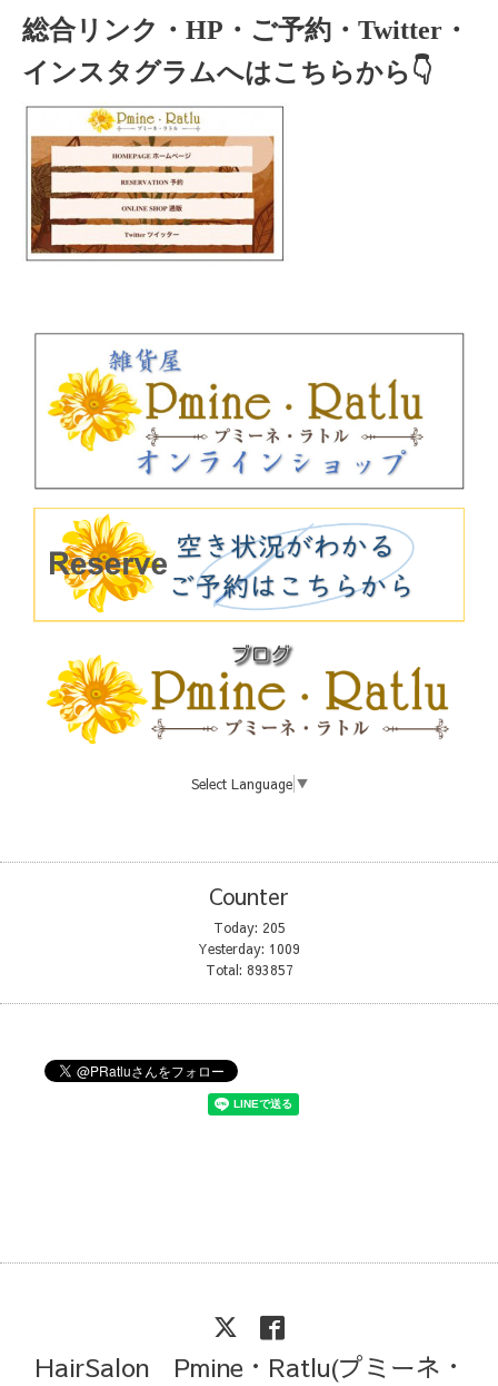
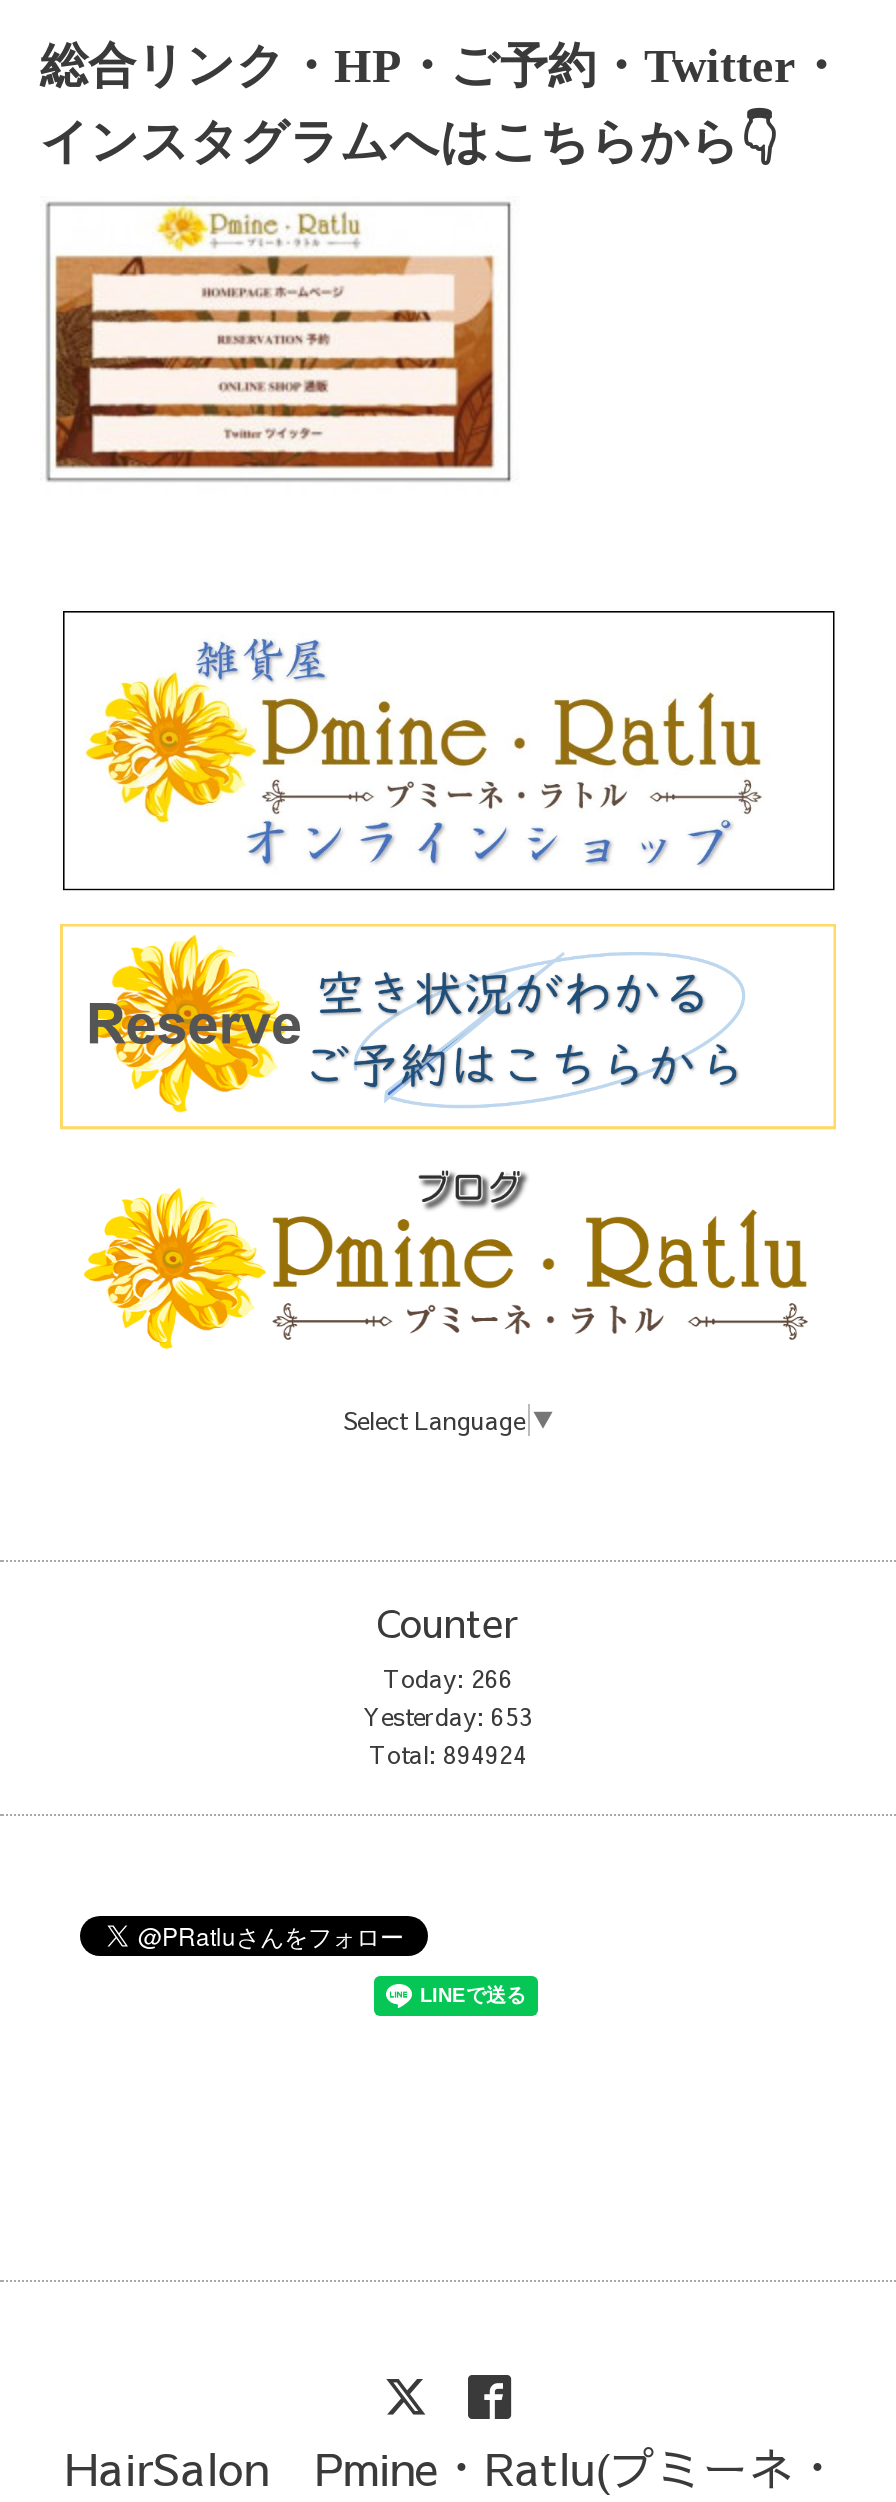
- Today: 205
+ Today: 266

- Yesterday: 1009
+ Yesterday: 653

- Total: 893857
+ Total: 894924
